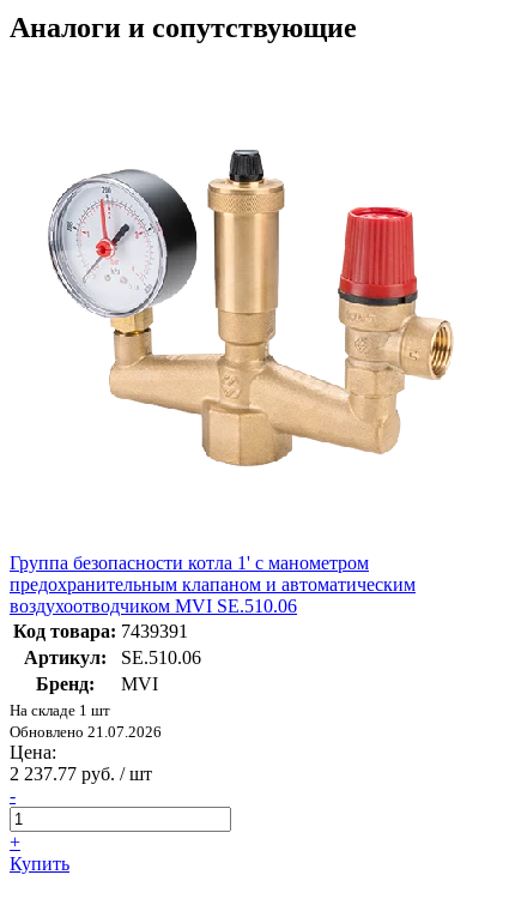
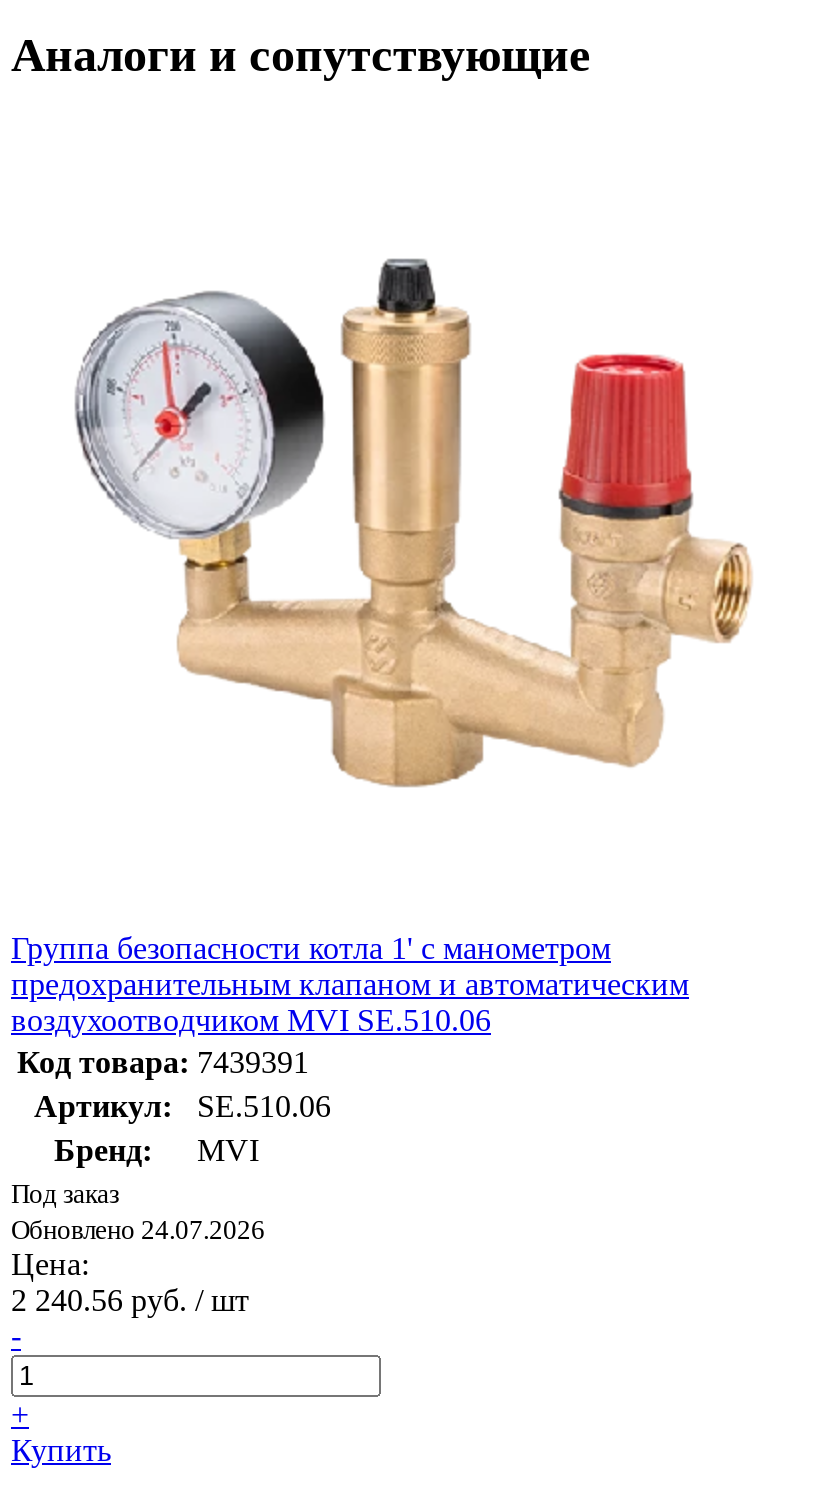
- На складе 1 шт
- Обновлено 21.07.2026
+ Под заказ
+ Обновлено 24.07.2026

- 2 237.77 руб. / шт
+ 2 240.56 руб. / шт
